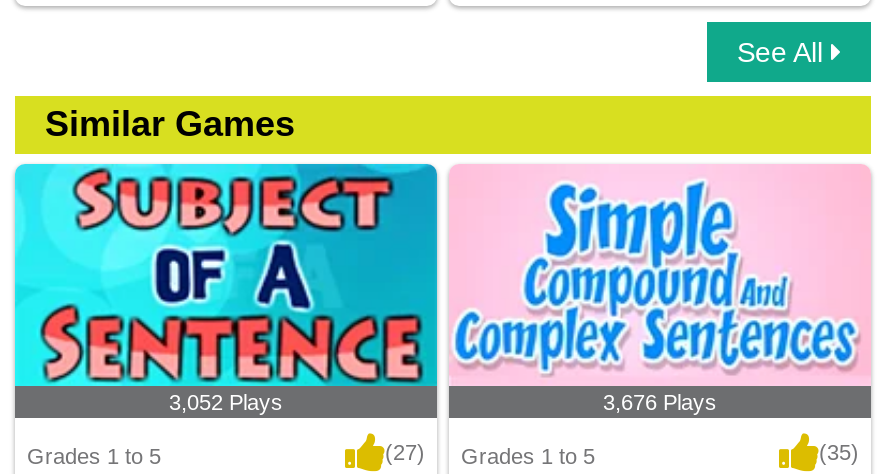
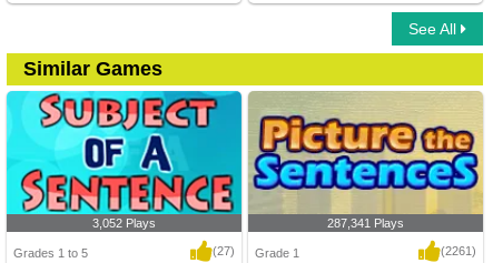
- [image]
- 3,676 Plays
+ [image]
+ 287,341 Plays

- Grades 1 to 5
- (35)
+ Grade 1
+ (2261)
